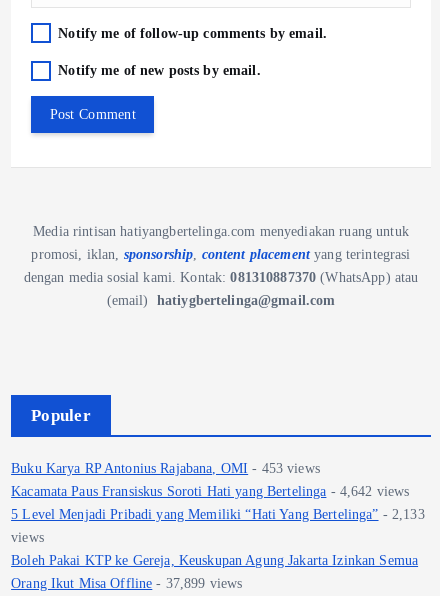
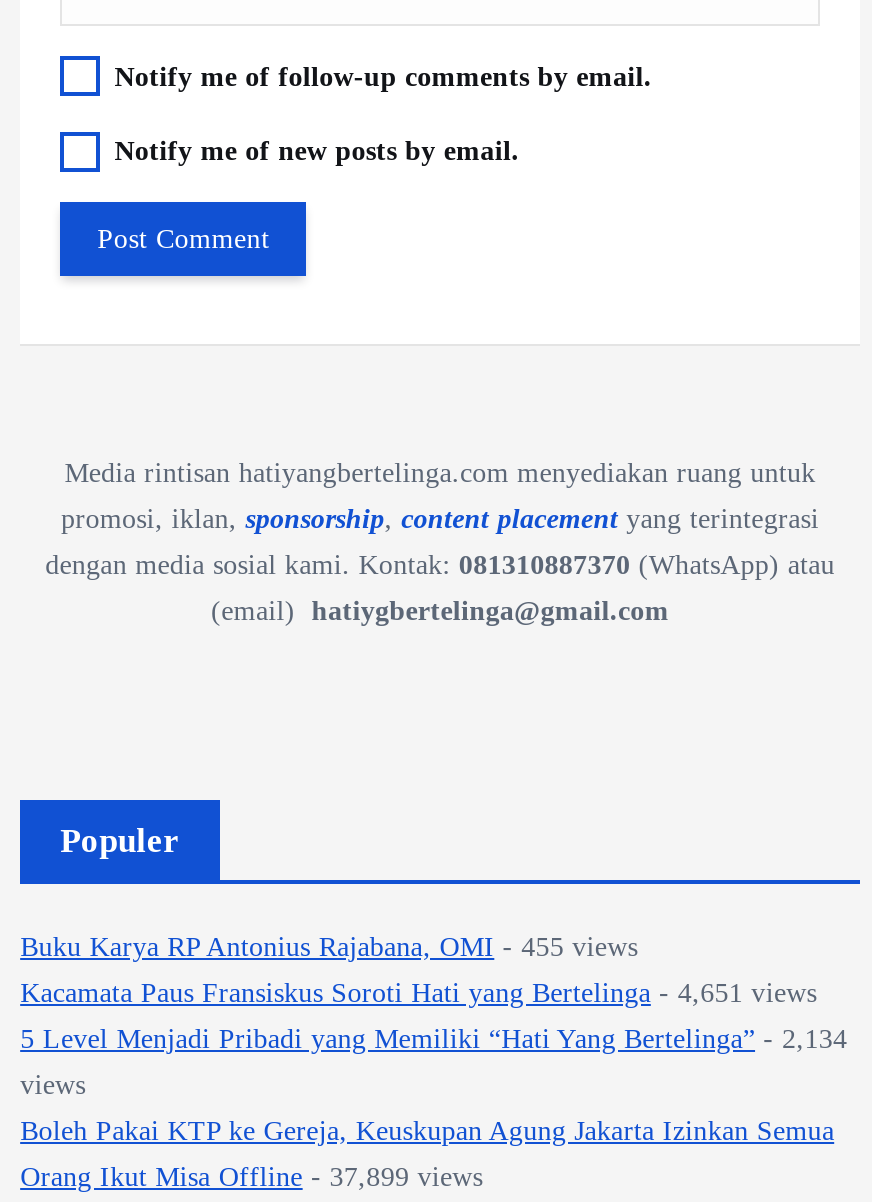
- Buku Karya RP Antonius Rajabana, OMI - 453 views
+ Buku Karya RP Antonius Rajabana, OMI - 455 views

- Kacamata Paus Fransiskus Soroti Hati yang Bertelinga - 4,642 views
+ Kacamata Paus Fransiskus Soroti Hati yang Bertelinga - 4,651 views

- 5 Level Menjadi Pribadi yang Memiliki “Hati Yang Bertelinga” - 2,133
+ 5 Level Menjadi Pribadi yang Memiliki “Hati Yang Bertelinga” - 2,134
